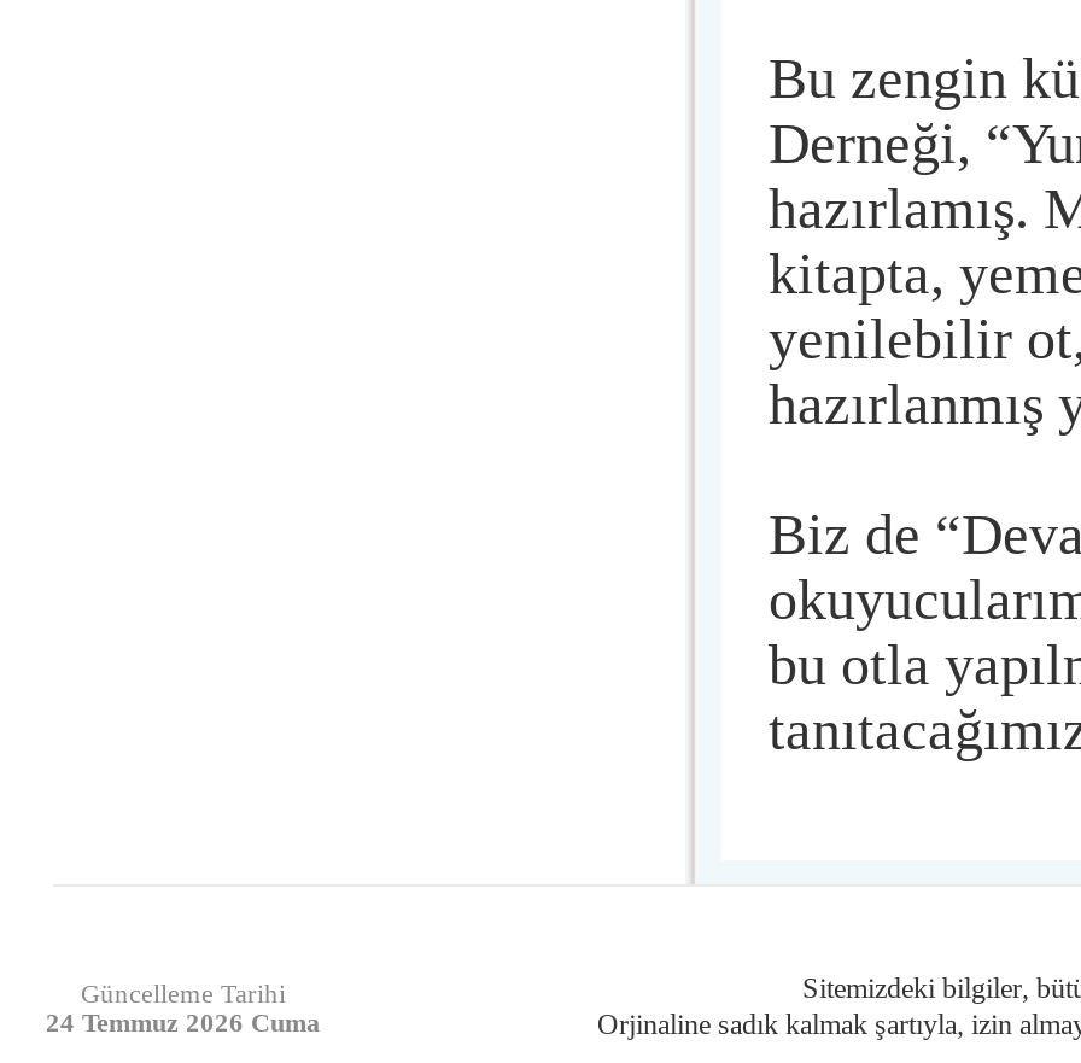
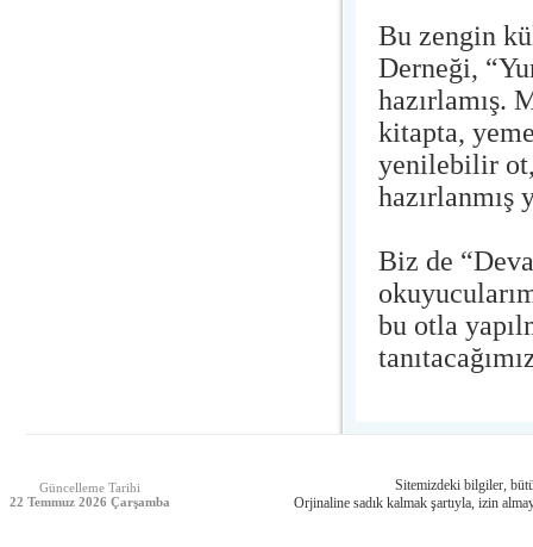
- 24 Temmuz 2026 Cuma
+ 22 Temmuz 2026 Çarşamba
